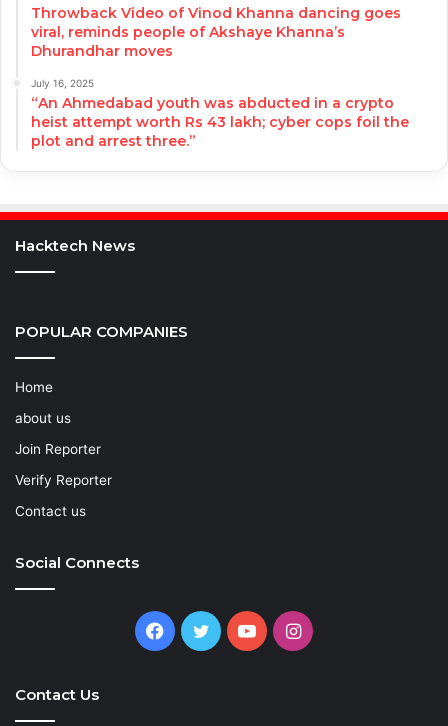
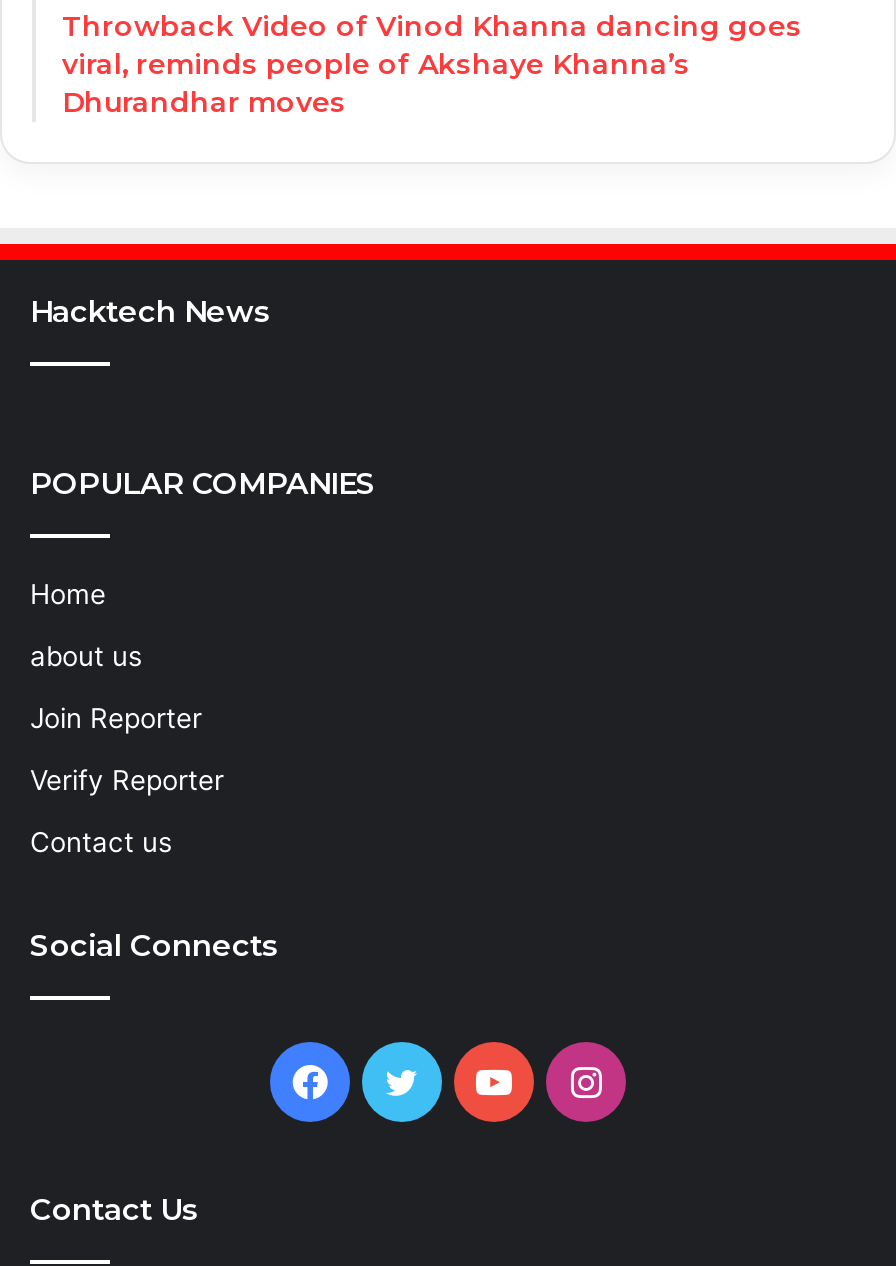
- July 16, 2025
- “An Ahmedabad youth was abducted in a crypto
- heist attempt worth Rs 43 lakh; cyber cops foil the
- plot and arrest three.”
